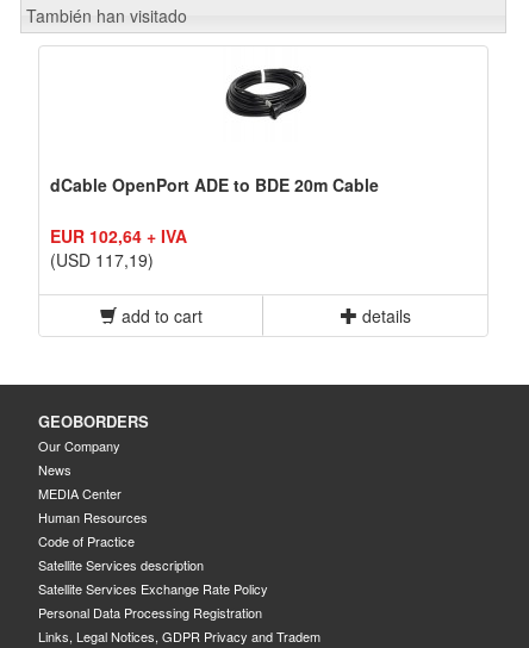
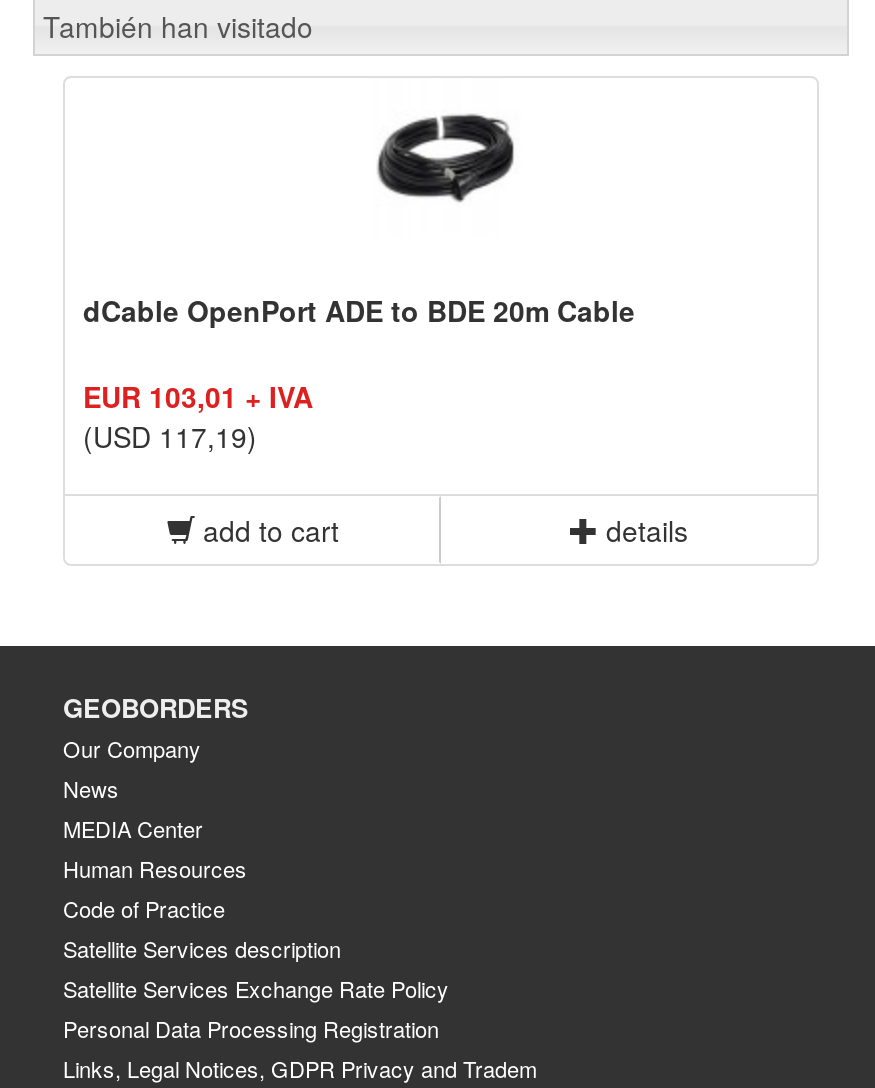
- EUR 102,64 + IVA
+ EUR 103,01 + IVA
